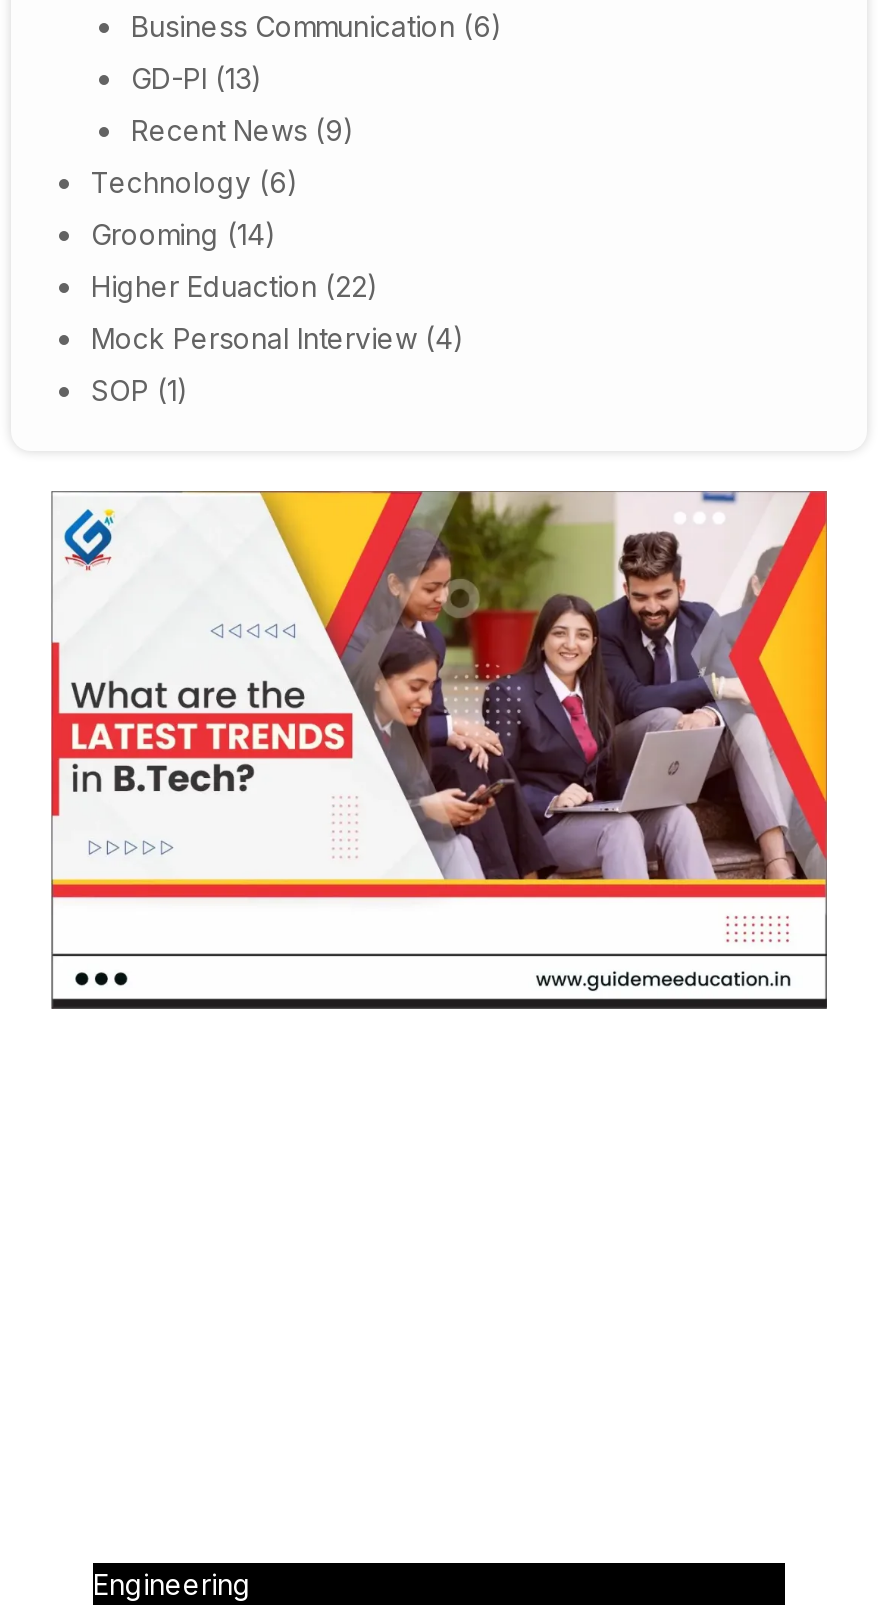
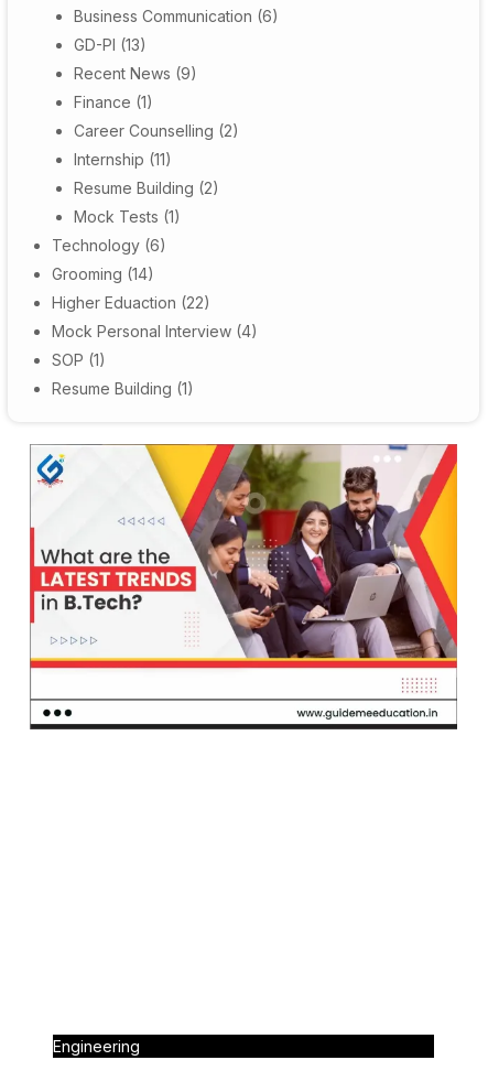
+ Finance (1)
+ Career Counselling (2)
+ Internship (11)
+ Resume Building (2)
+ Mock Tests (1)

+ Resume Building (1)
